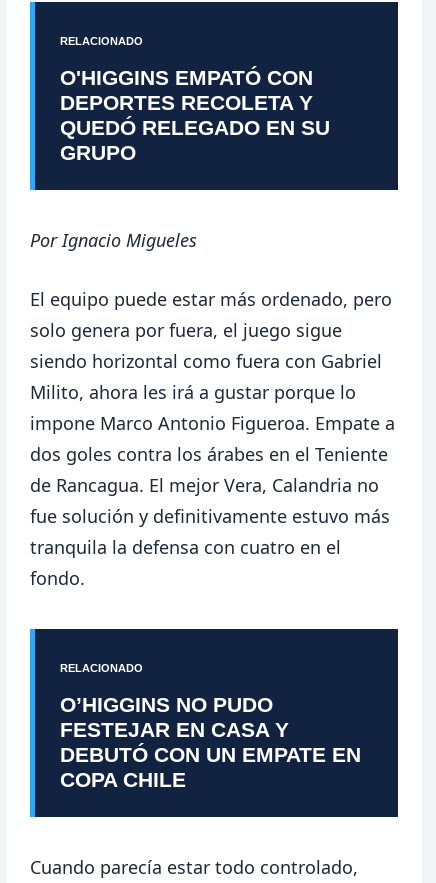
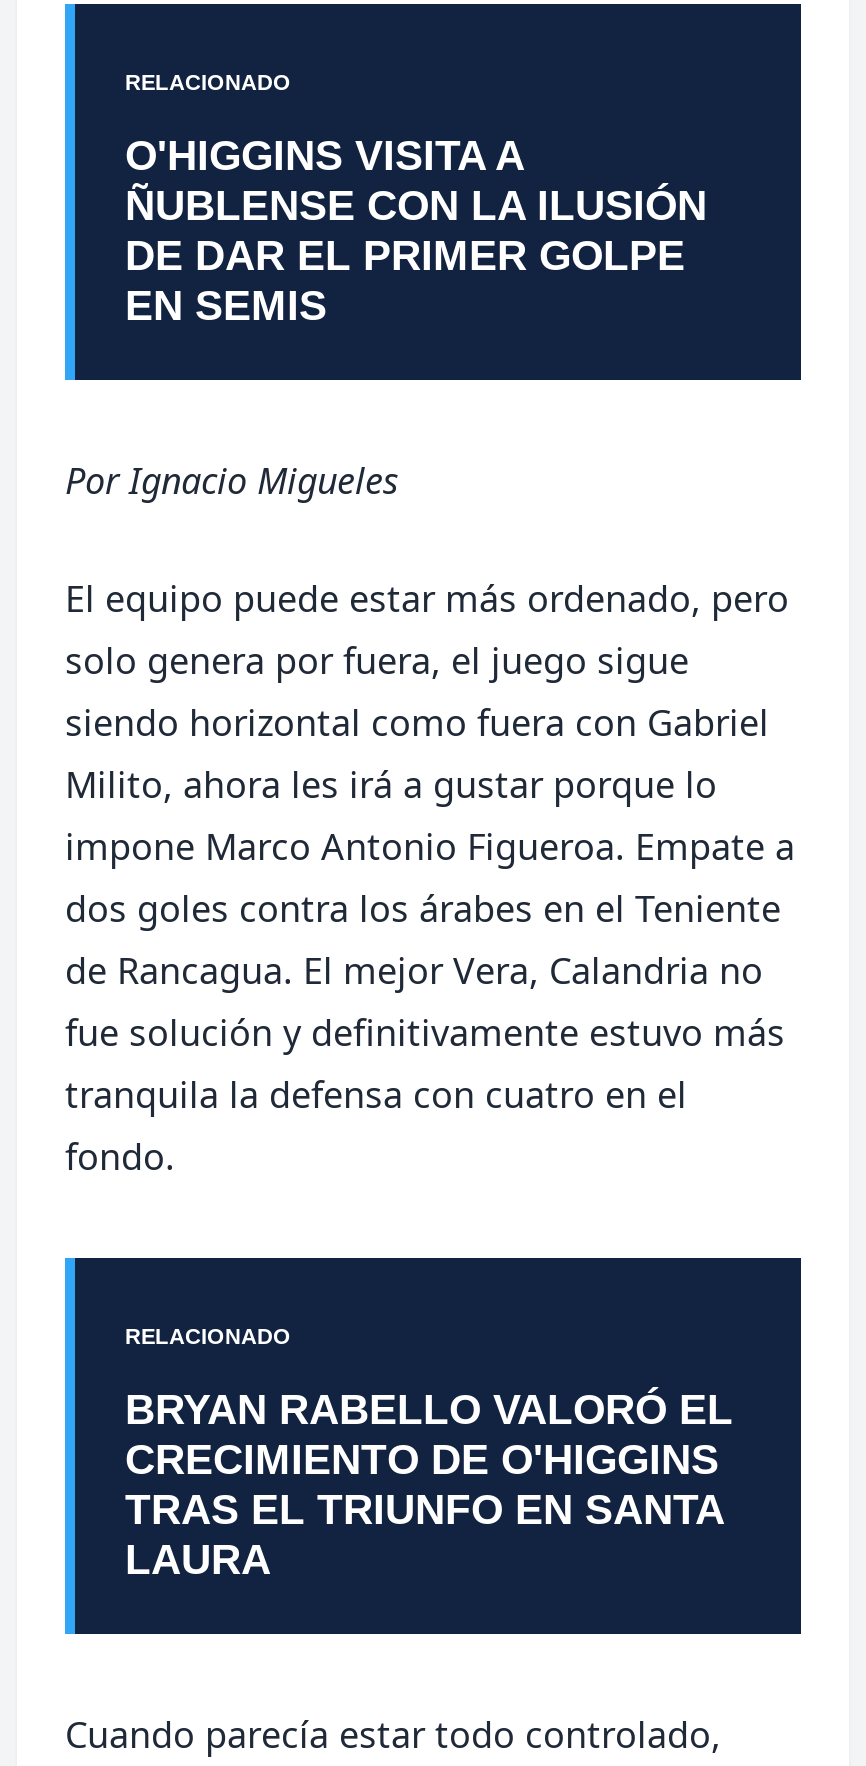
- O'HIGGINS EMPATÓ CON
- DEPORTES RECOLETA Y
- QUEDÓ RELEGADO EN SU
- GRUPO
+ O'HIGGINS VISITA A
+ ÑUBLENSE CON LA ILUSIÓN
+ DE DAR EL PRIMER GOLPE
+ EN SEMIS

- O’HIGGINS NO PUDO
- FESTEJAR EN CASA Y
- DEBUTÓ CON UN EMPATE EN
- COPA CHILE
+ BRYAN RABELLO VALORÓ EL
+ CRECIMIENTO DE O'HIGGINS
+ TRAS EL TRIUNFO EN SANTA
+ LAURA
